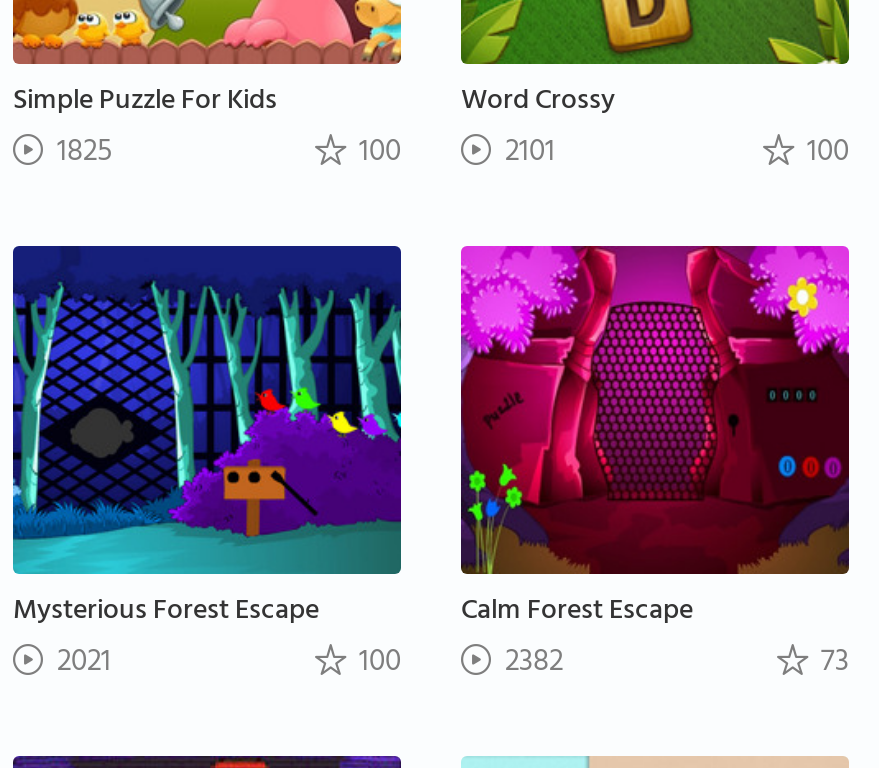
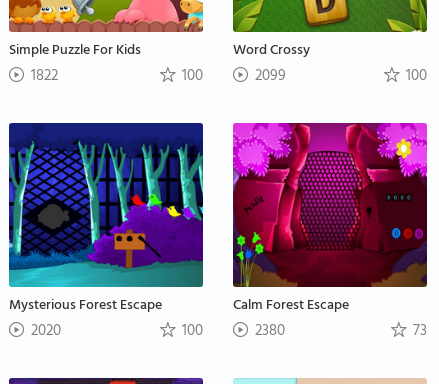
- 1825
+ 1822

- 100 2101
+ 100 2099

- 2021
+ 2020

- 100 2382
+ 100 2380
